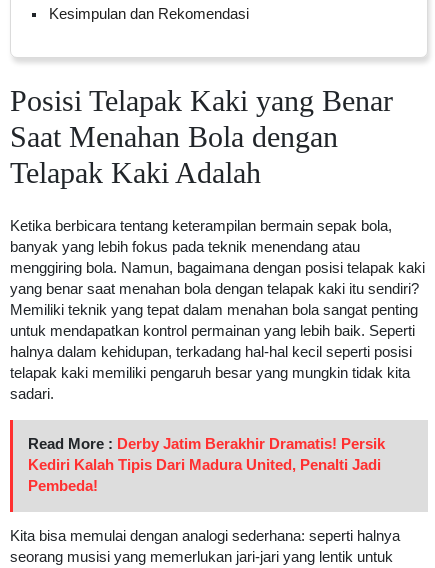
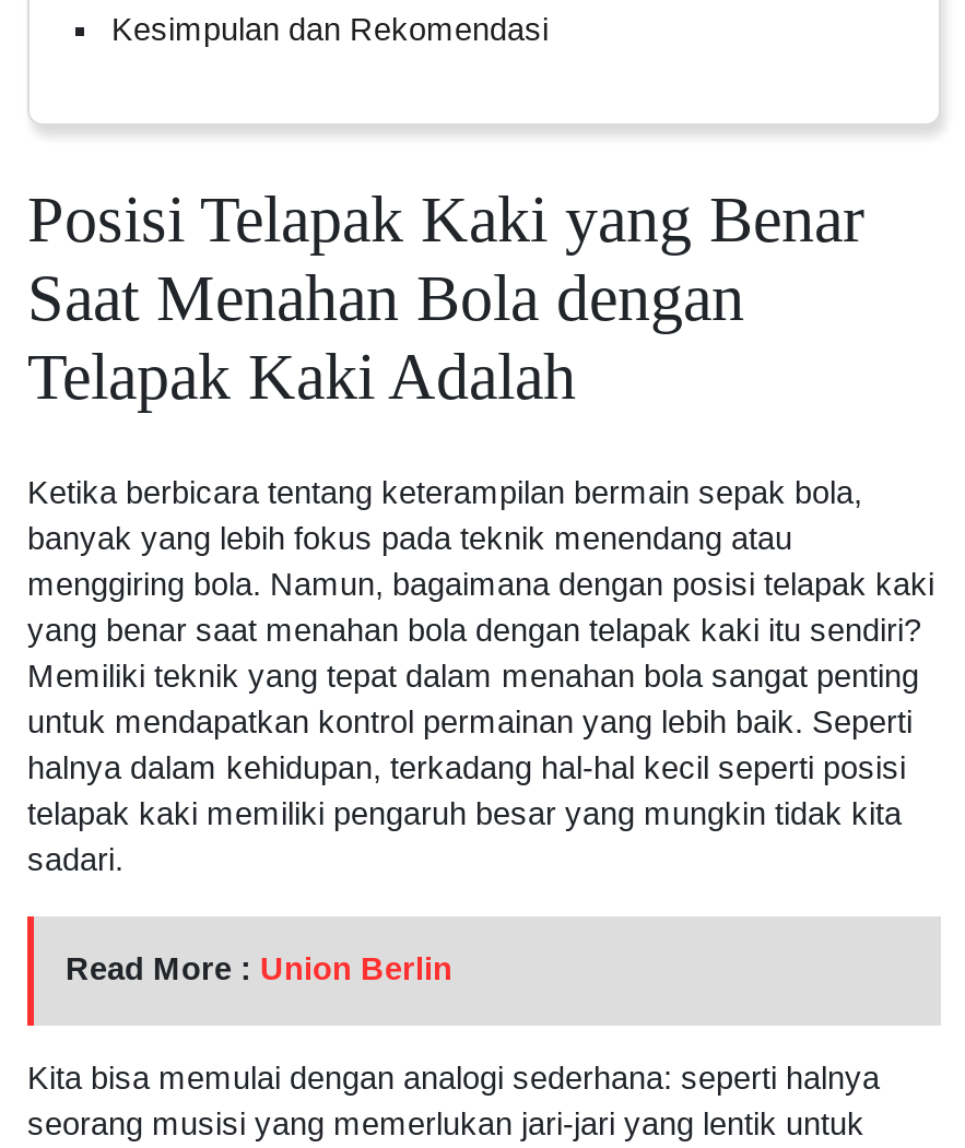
- Read More : Derby Jatim Berakhir Dramatis! Persik
- Kediri Kalah Tipis Dari Madura United, Penalti Jadi
- Pembeda!
+ Read More : Union Berlin
